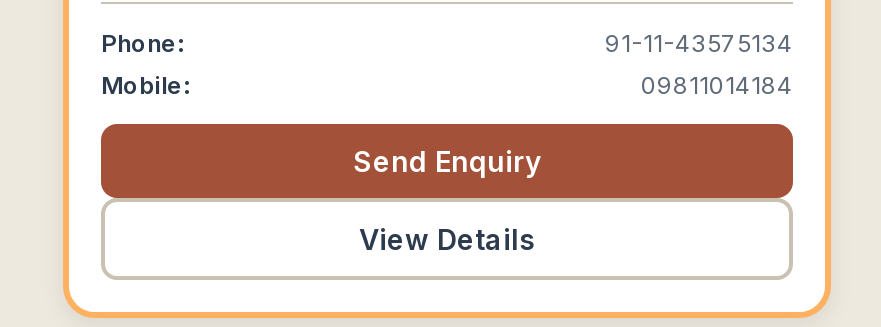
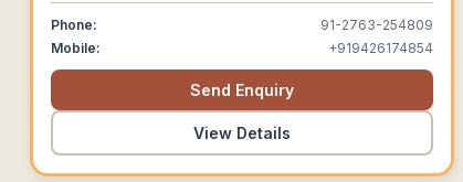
- 91-11-43575134
+ 91-2763-254809

- 09811014184
+ +919426174854
